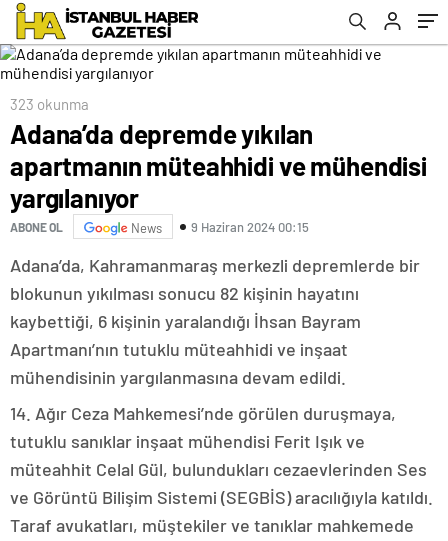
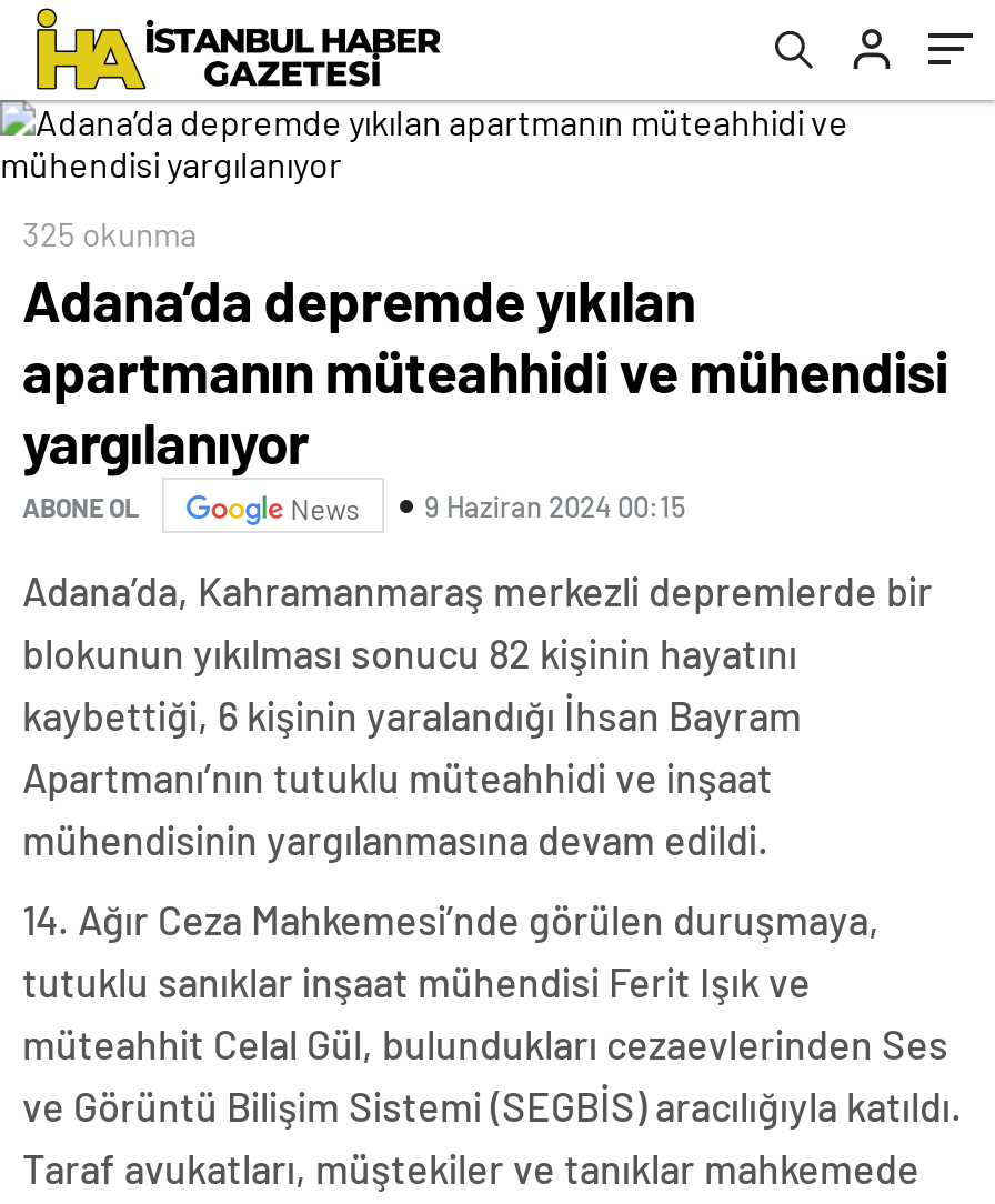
- 323 okunma
+ 325 okunma
